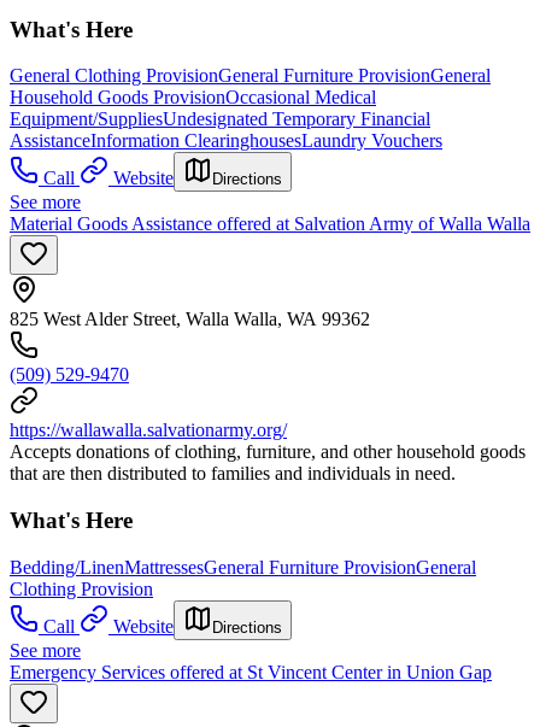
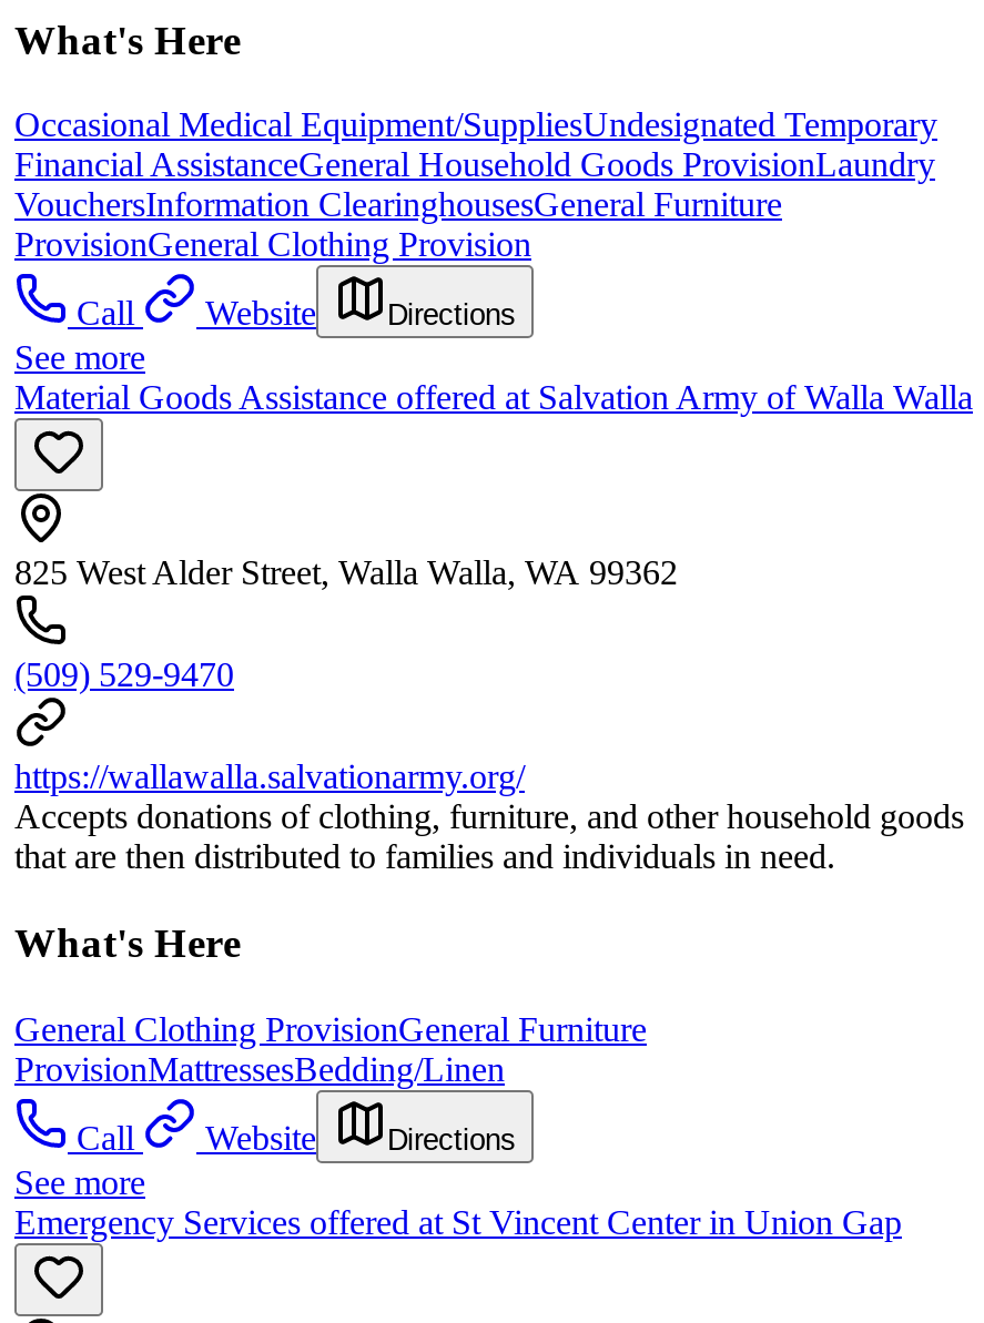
- General Clothing ProvisionGeneral Furniture ProvisionGeneral
- Household Goods ProvisionOccasional Medical
- Equipment/SuppliesUndesignated Temporary Financial
- AssistanceInformation ClearinghousesLaundry Vouchers
+ Occasional Medical Equipment/SuppliesUndesignated Temporary
+ Financial AssistanceGeneral Household Goods ProvisionLaundry
+ VouchersInformation ClearinghousesGeneral Furniture
+ ProvisionGeneral Clothing Provision

- Bedding/LinenMattressesGeneral Furniture ProvisionGeneral
- Clothing Provision
+ General Clothing ProvisionGeneral Furniture
+ ProvisionMattressesBedding/Linen
